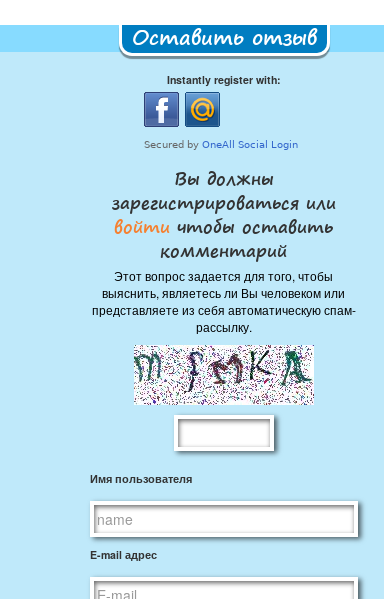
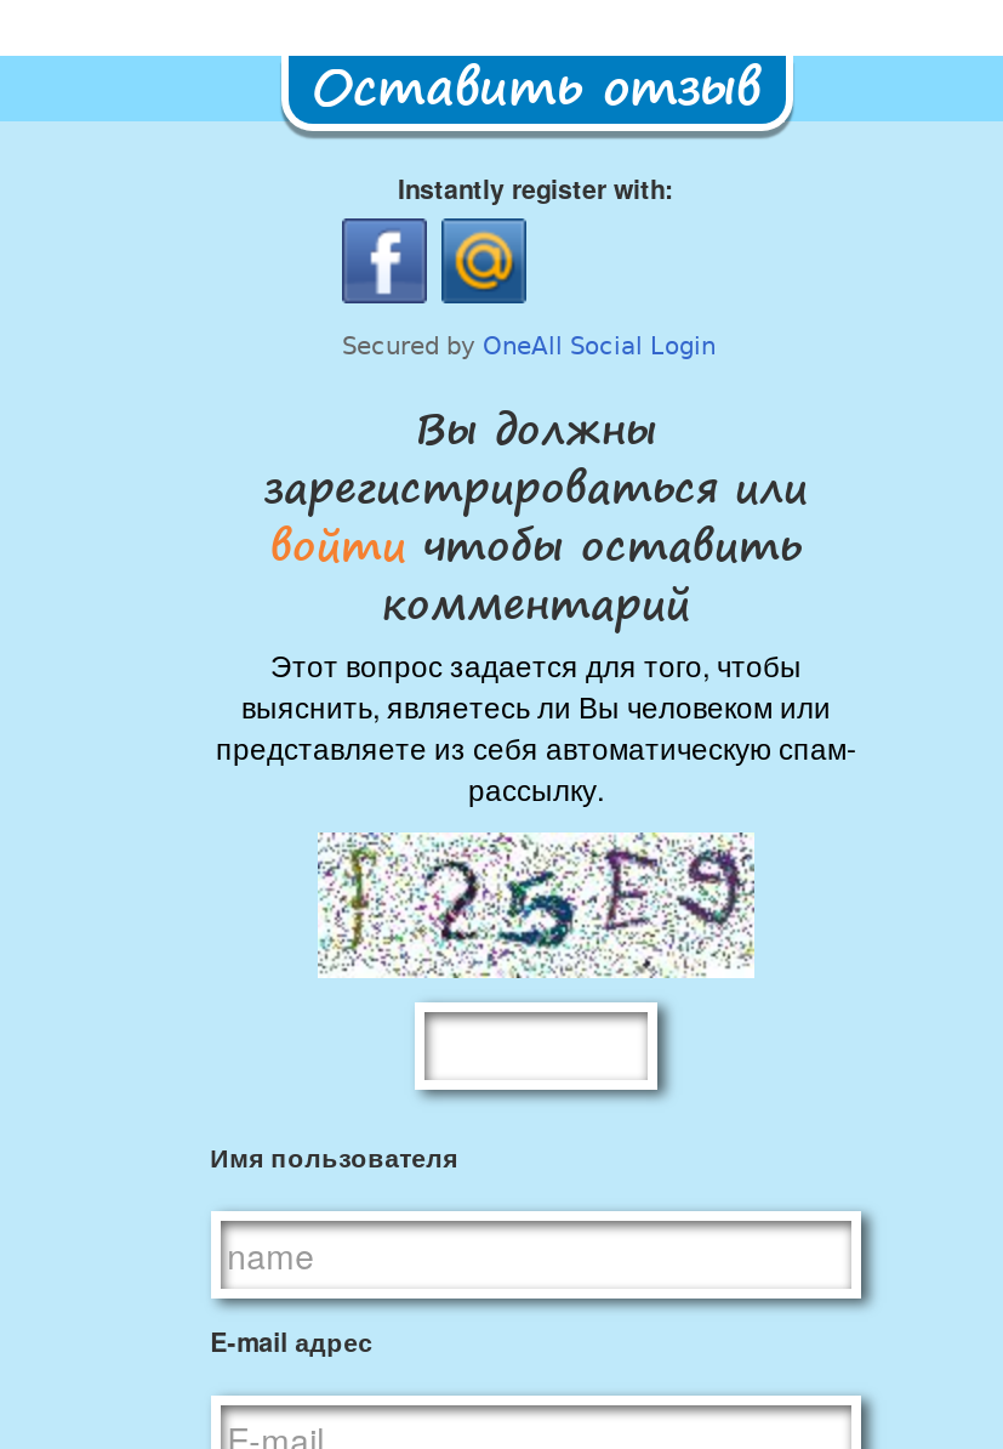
- [image]
+ [image]
